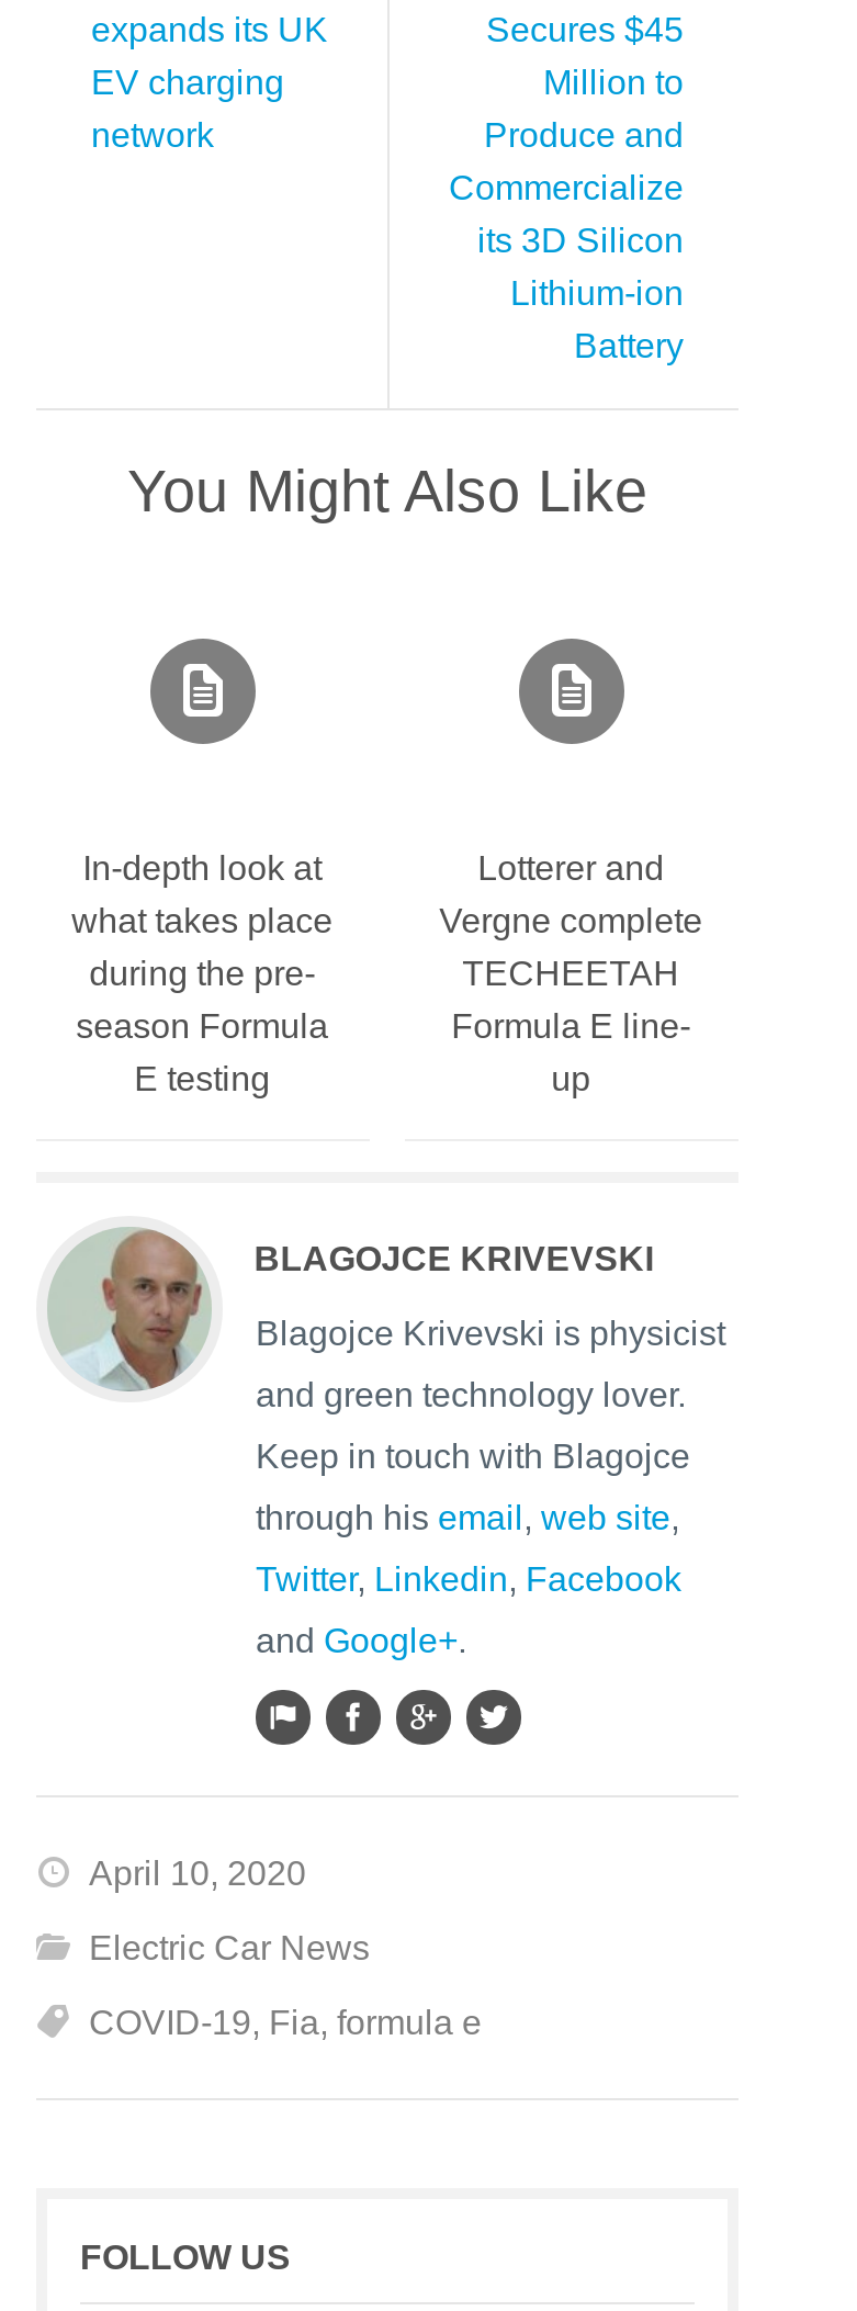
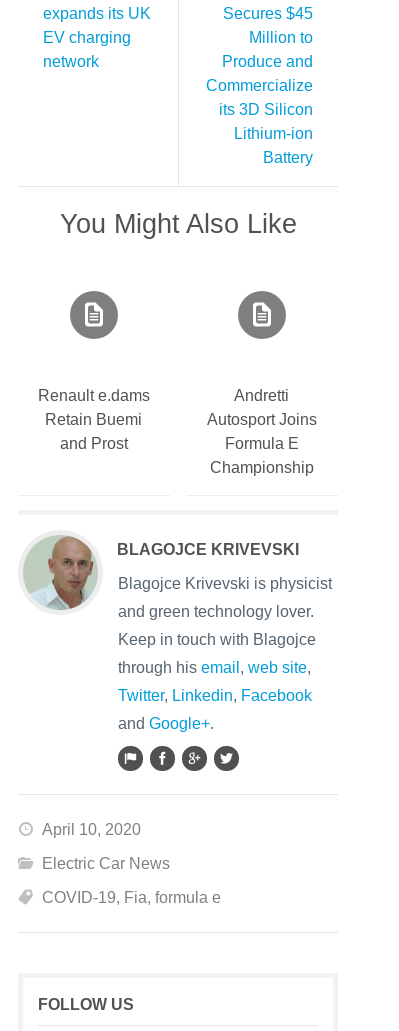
- In-depth look at
- what takes place
- during the pre-
- season Formula
- E testing
+ Renault e.dams
+ Retain Buemi
+ and Prost

- Lotterer and
- Vergne complete
- TECHEETAH
- Formula E line-
- up
+ Andretti
+ Autosport Joins
+ Formula E
+ Championship
